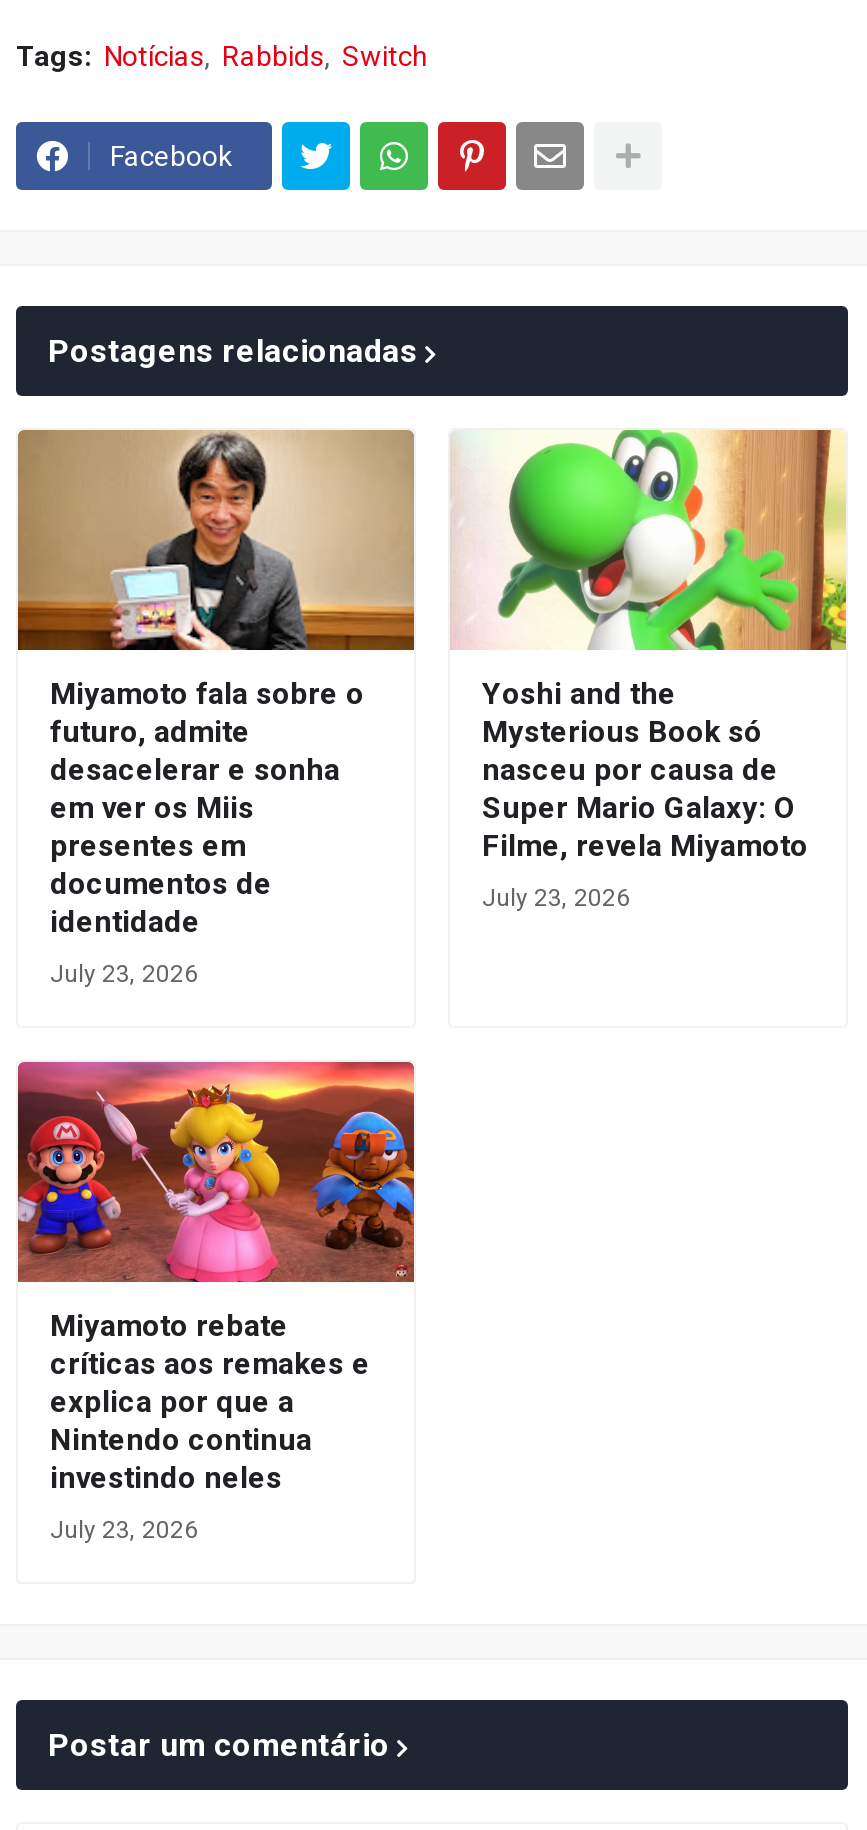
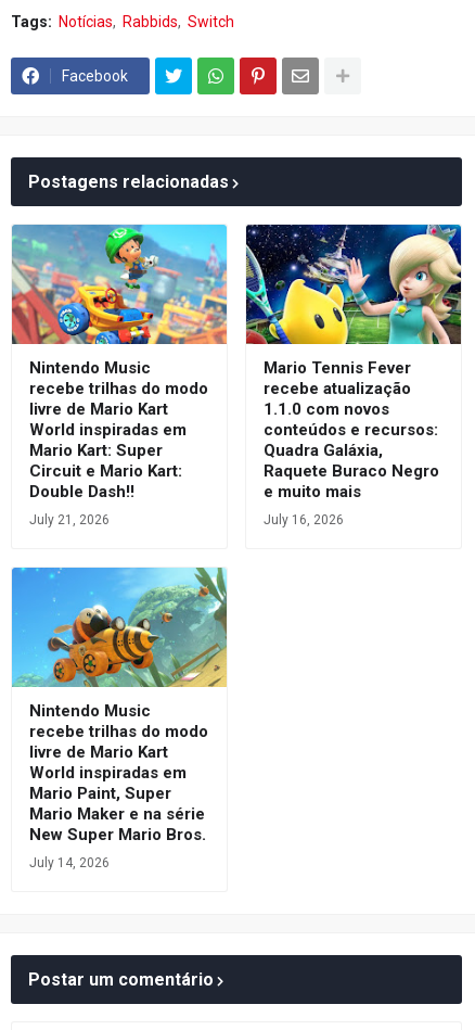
- [image]
- Miyamoto fala sobre o
- futuro, admite
- desacelerar e sonha
- em ver os Miis
- presentes em
- documentos de
- identidade
+ [image]
+ Nintendo Music
+ recebe trilhas do modo
+ livre de Mario Kart
+ World inspiradas em
+ Mario Kart: Super
+ Circuit e Mario Kart:
+ Double Dash!!

- [image]
- Yoshi and the
- Mysterious Book só
- nasceu por causa de
- Super Mario Galaxy: O
- Filme, revela Miyamoto
+ [image]
+ Mario Tennis Fever
+ recebe atualização
+ 1.1.0 com novos
+ conteúdos e recursos:
+ Quadra Galáxia,
+ Raquete Buraco Negro
+ e muito mais

- July 23, 2026
+ July 16, 2026

- July 23, 2026
+ July 21, 2026

- [image]
- Miyamoto rebate
- críticas aos remakes e
- explica por que a
- Nintendo continua
- investindo neles
+ [image]
+ Nintendo Music
+ recebe trilhas do modo
+ livre de Mario Kart
+ World inspiradas em
+ Mario Paint, Super
+ Mario Maker e na série
+ New Super Mario Bros.

- July 23, 2026
+ July 14, 2026
